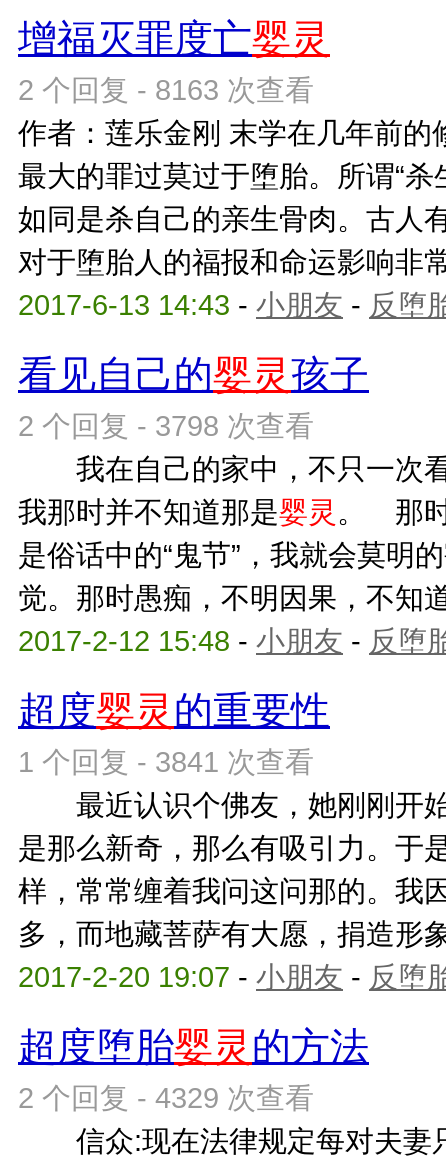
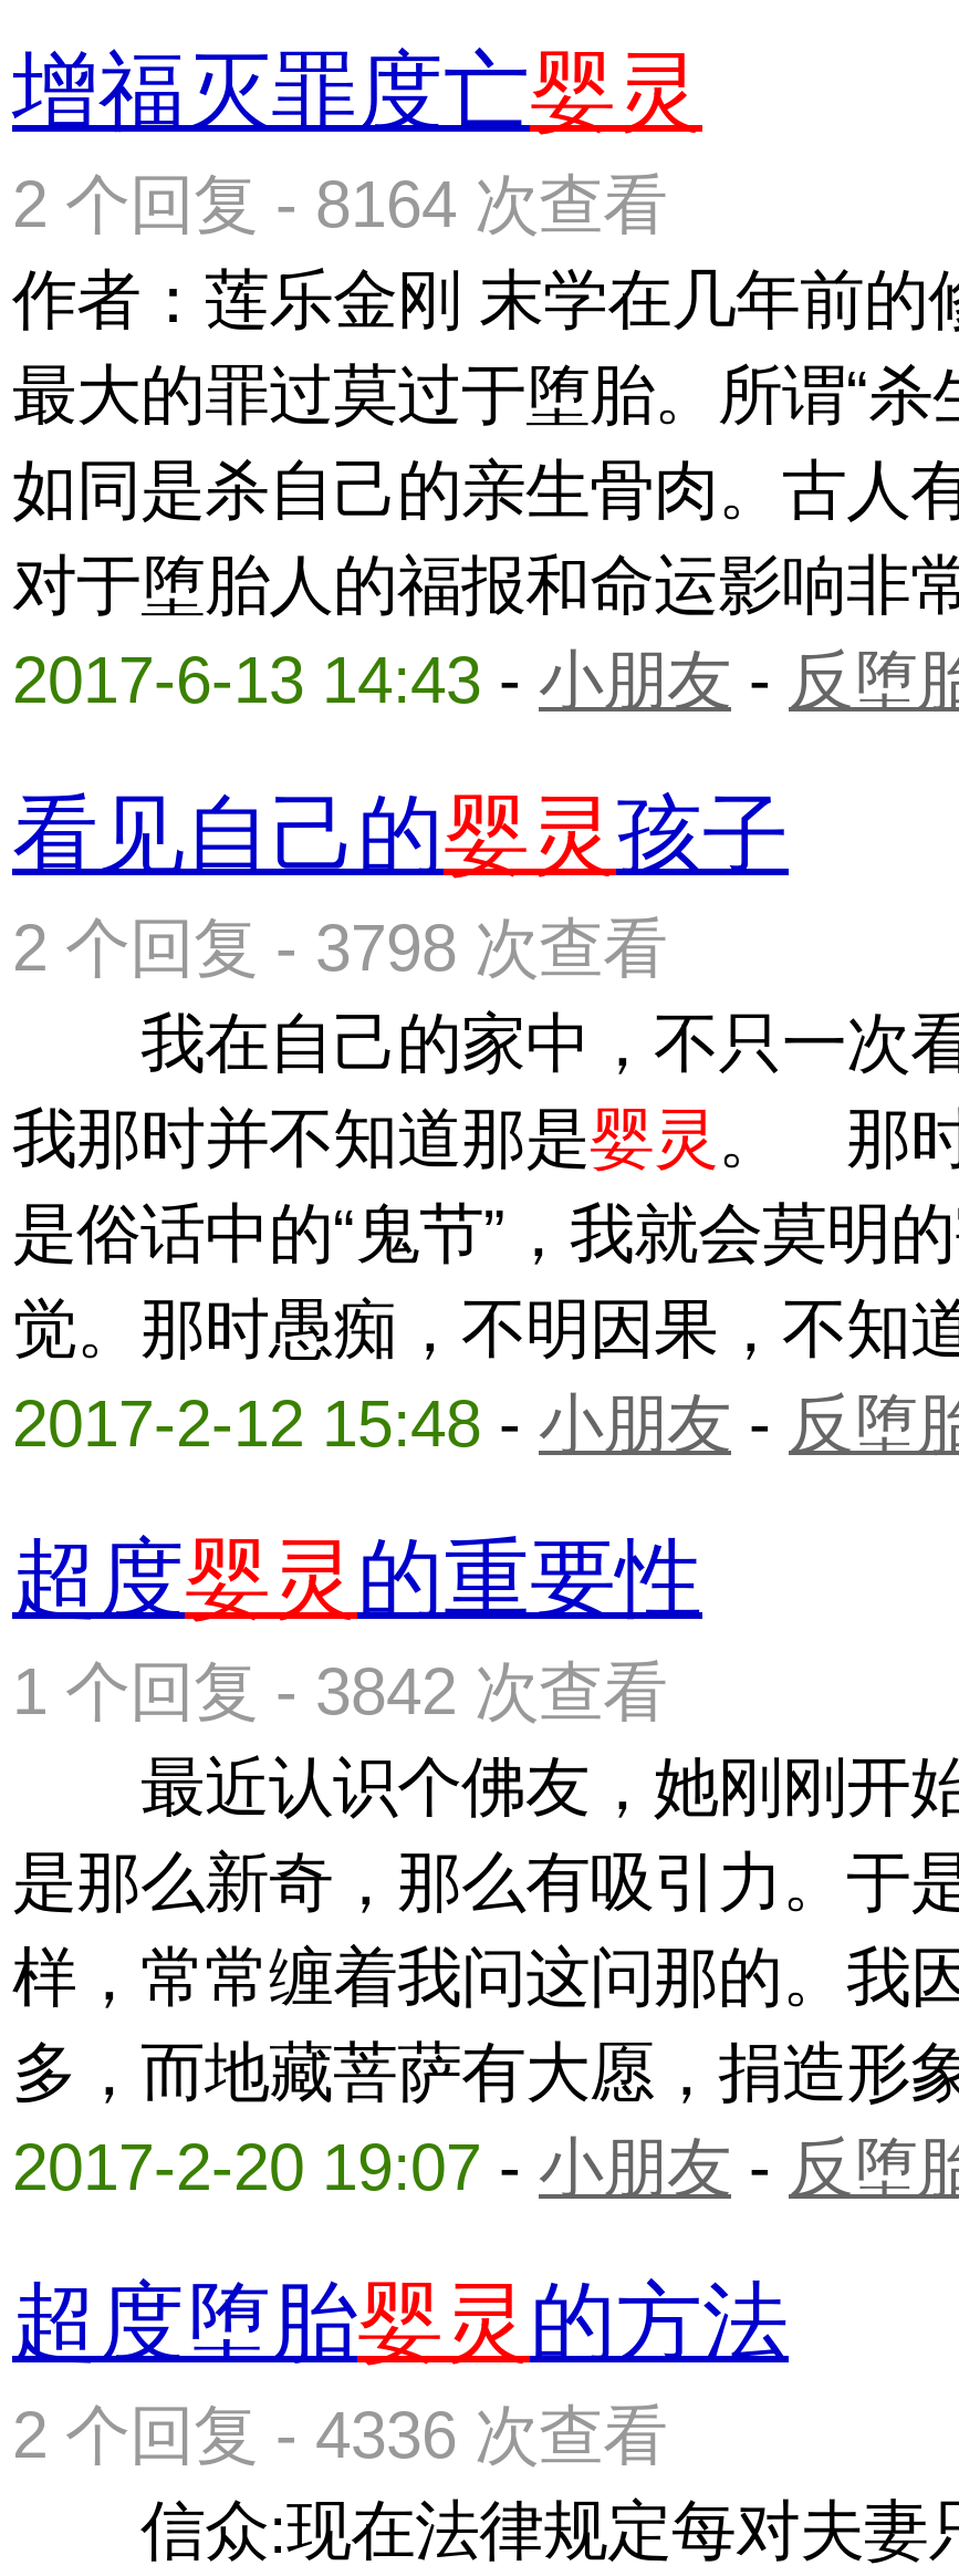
- 2 个回复 - 8163 次查看
+ 2 个回复 - 8164 次查看

- 1 个回复 - 3841 次查看
+ 1 个回复 - 3842 次查看

- 2 个回复 - 4329 次查看
+ 2 个回复 - 4336 次查看
